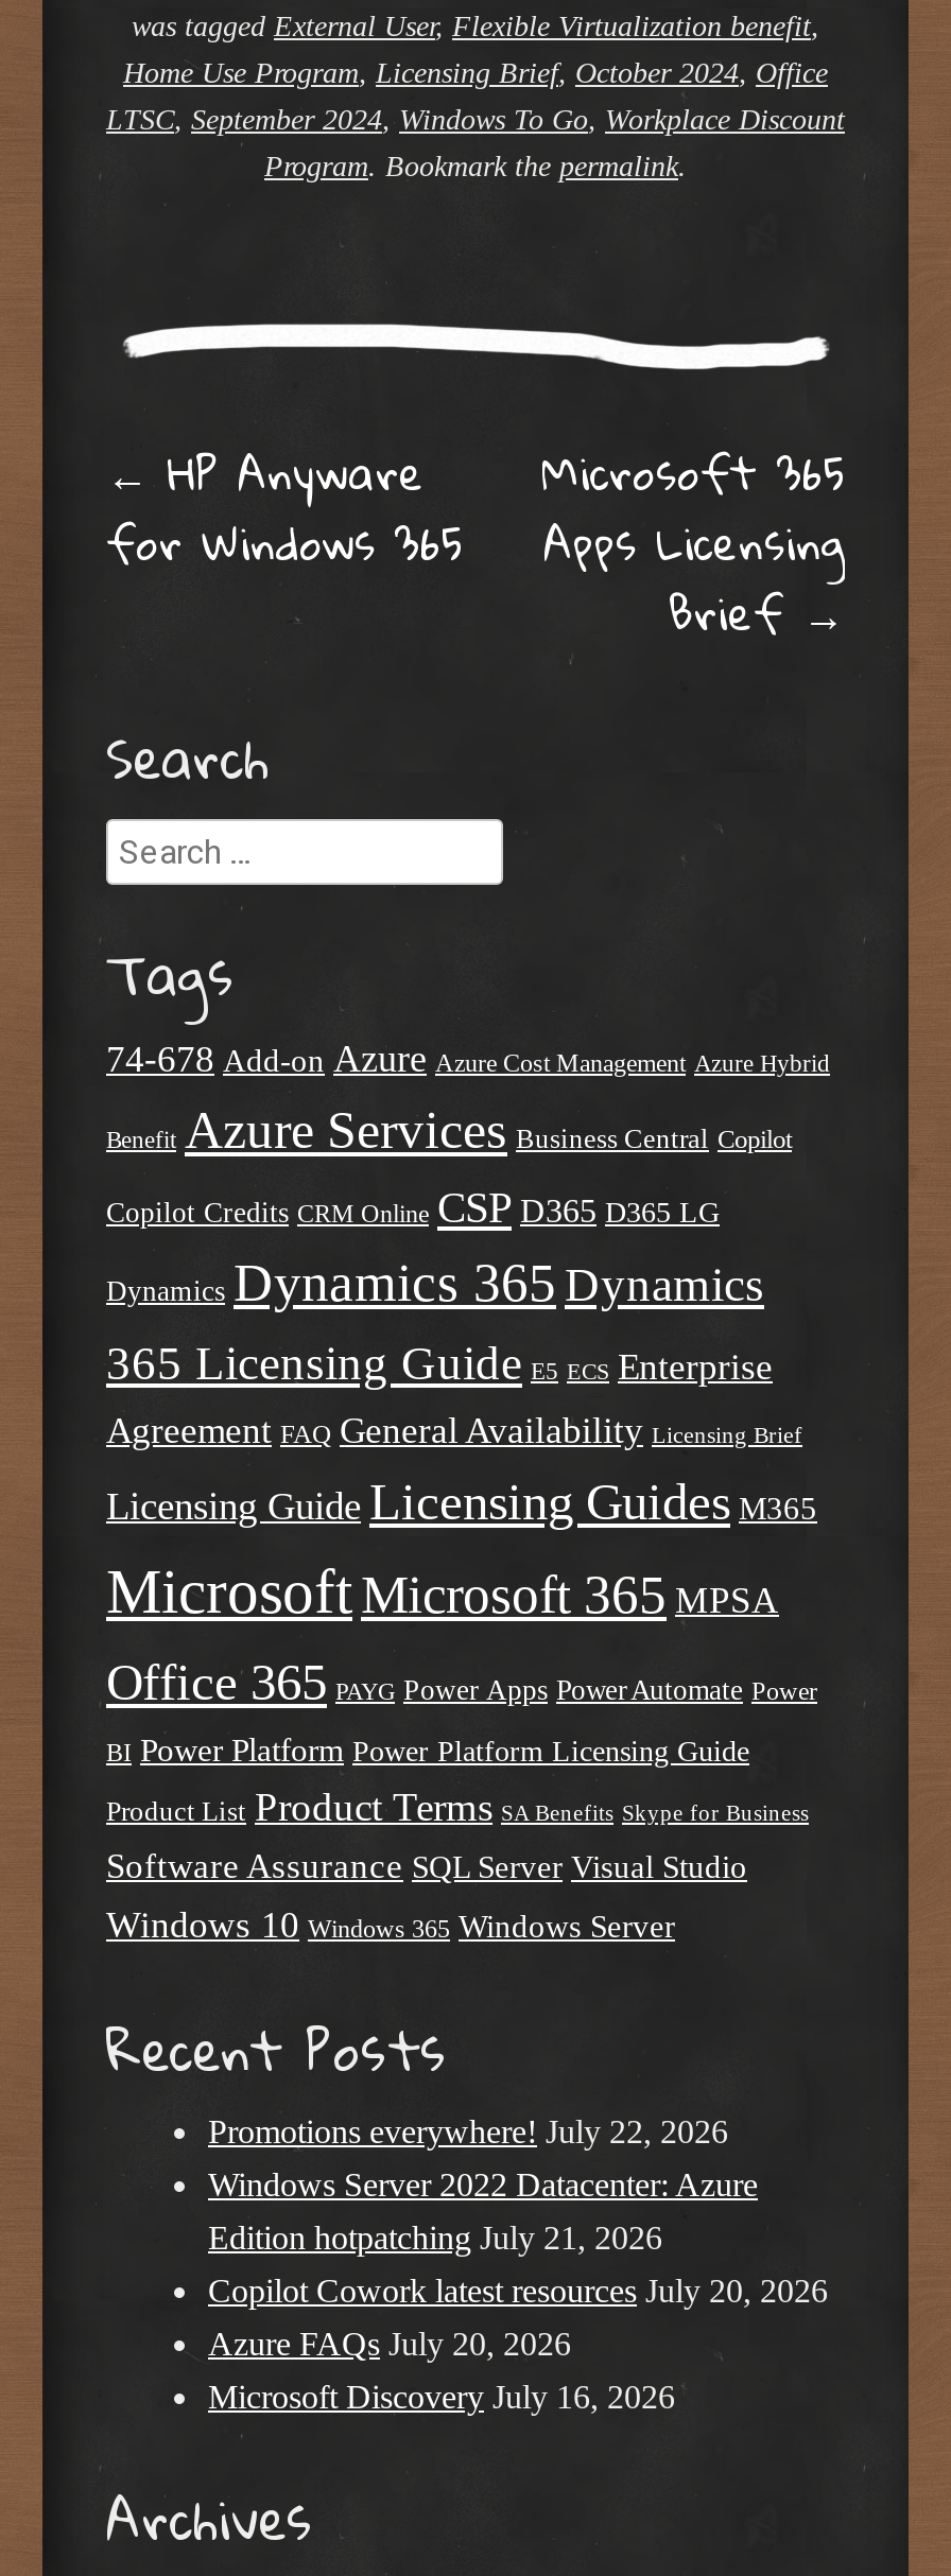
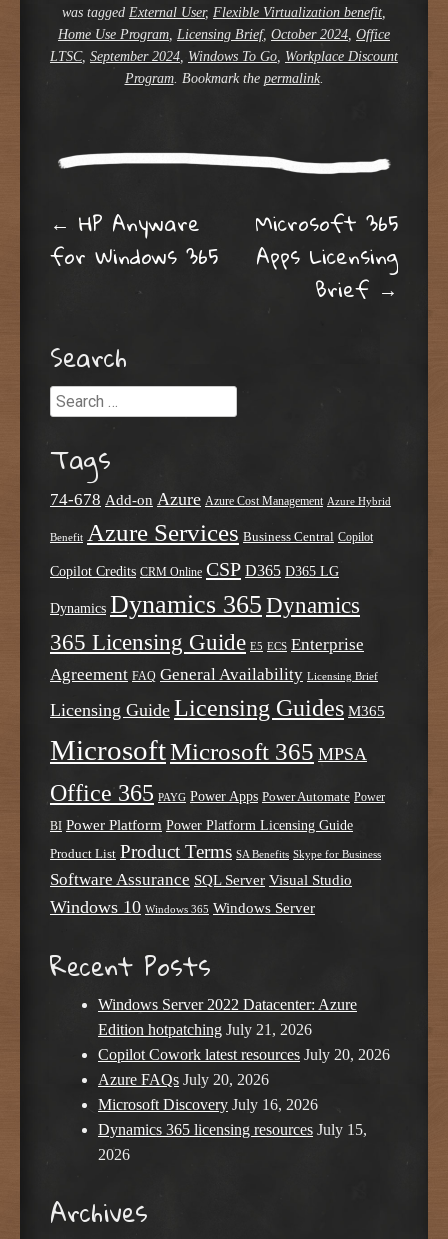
- Promotions everywhere! July 22, 2026

moved up: Windows Server 2022 Datacenter: Azure | Edition hotpatching July 21, 2026 | Copilot Cowork latest resources July 20, 2026 | Azure FAQs July 20, 2026 | Microsoft Discovery July 16, 2026

+ Dynamics 365 licensing resources July 15,
+ 2026
